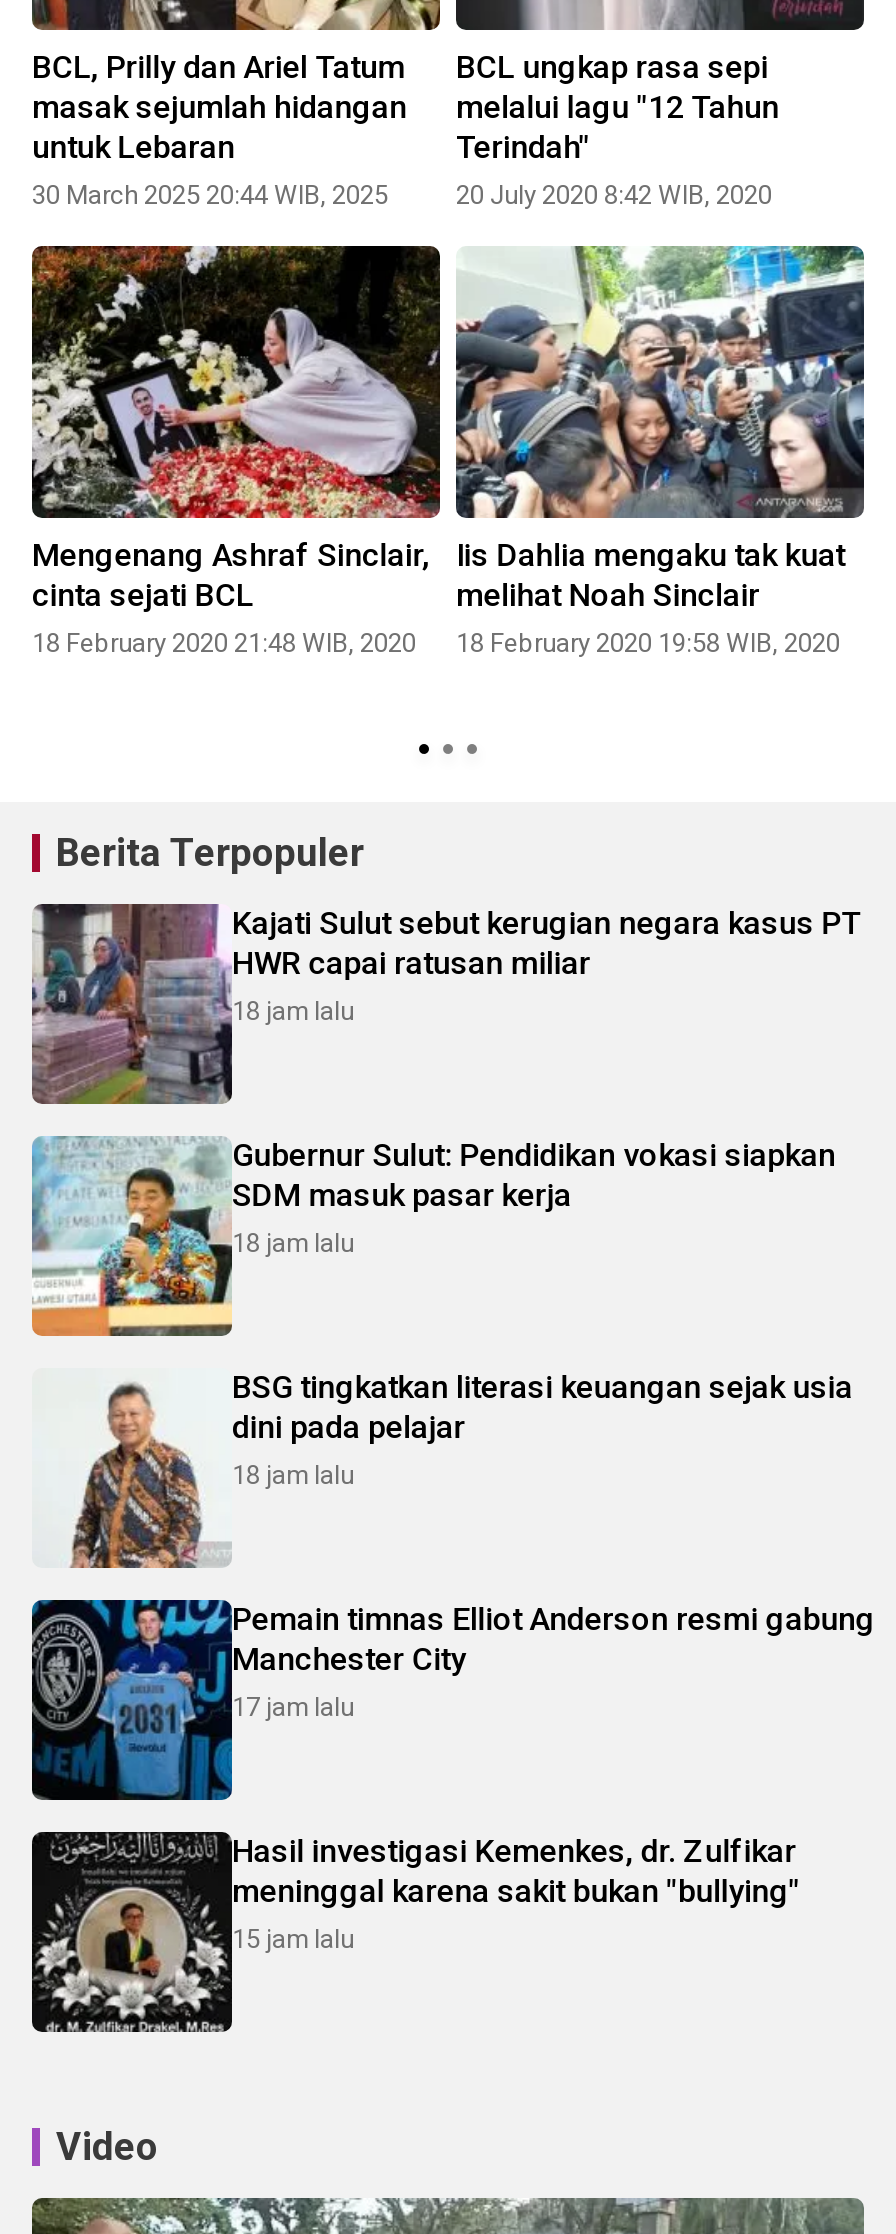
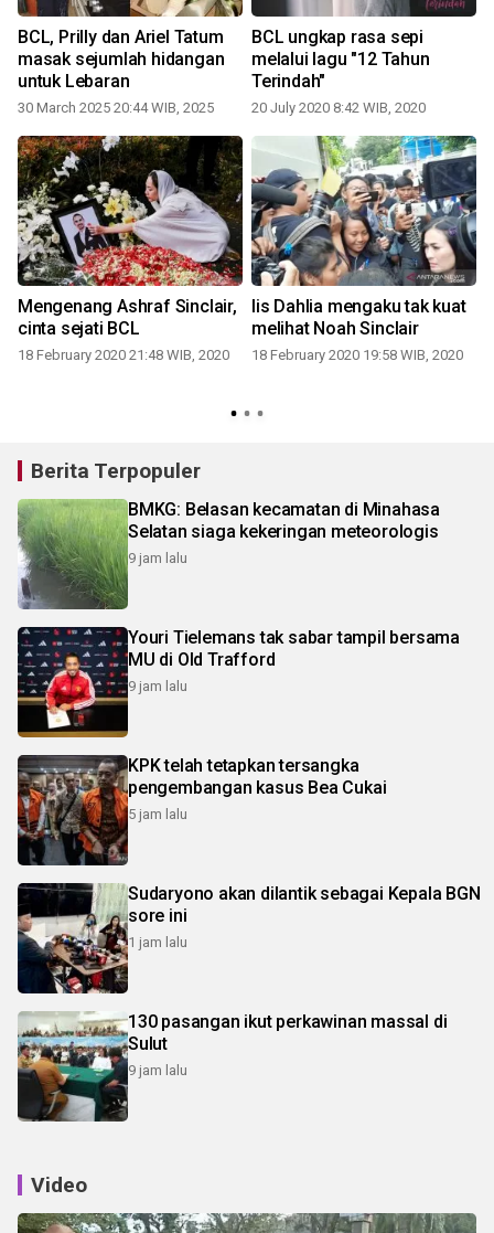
- [image]
- Kajati Sulut sebut kerugian negara kasus PT
- HWR capai ratusan miliar
- 18 jam lalu
+ [image]
+ BMKG: Belasan kecamatan di Minahasa
+ Selatan siaga kekeringan meteorologis
+ 9 jam lalu

- [image]
- Gubernur Sulut: Pendidikan vokasi siapkan
- SDM masuk pasar kerja
- 18 jam lalu
+ [image]
+ Youri Tielemans tak sabar tampil bersama
+ MU di Old Trafford
+ 9 jam lalu

- [image]
- BSG tingkatkan literasi keuangan sejak usia
- dini pada pelajar
- 18 jam lalu
+ [image]
+ KPK telah tetapkan tersangka
+ pengembangan kasus Bea Cukai
+ 5 jam lalu

- [image]
- Pemain timnas Elliot Anderson resmi gabung
- Manchester City
- 17 jam lalu
+ [image]
+ Sudaryono akan dilantik sebagai Kepala BGN
+ sore ini
+ 1 jam lalu

- [image]
- Hasil investigasi Kemenkes, dr. Zulfikar
- meninggal karena sakit bukan "bullying"
- 15 jam lalu
+ [image]
+ 130 pasangan ikut perkawinan massal di
+ Sulut
+ 9 jam lalu
